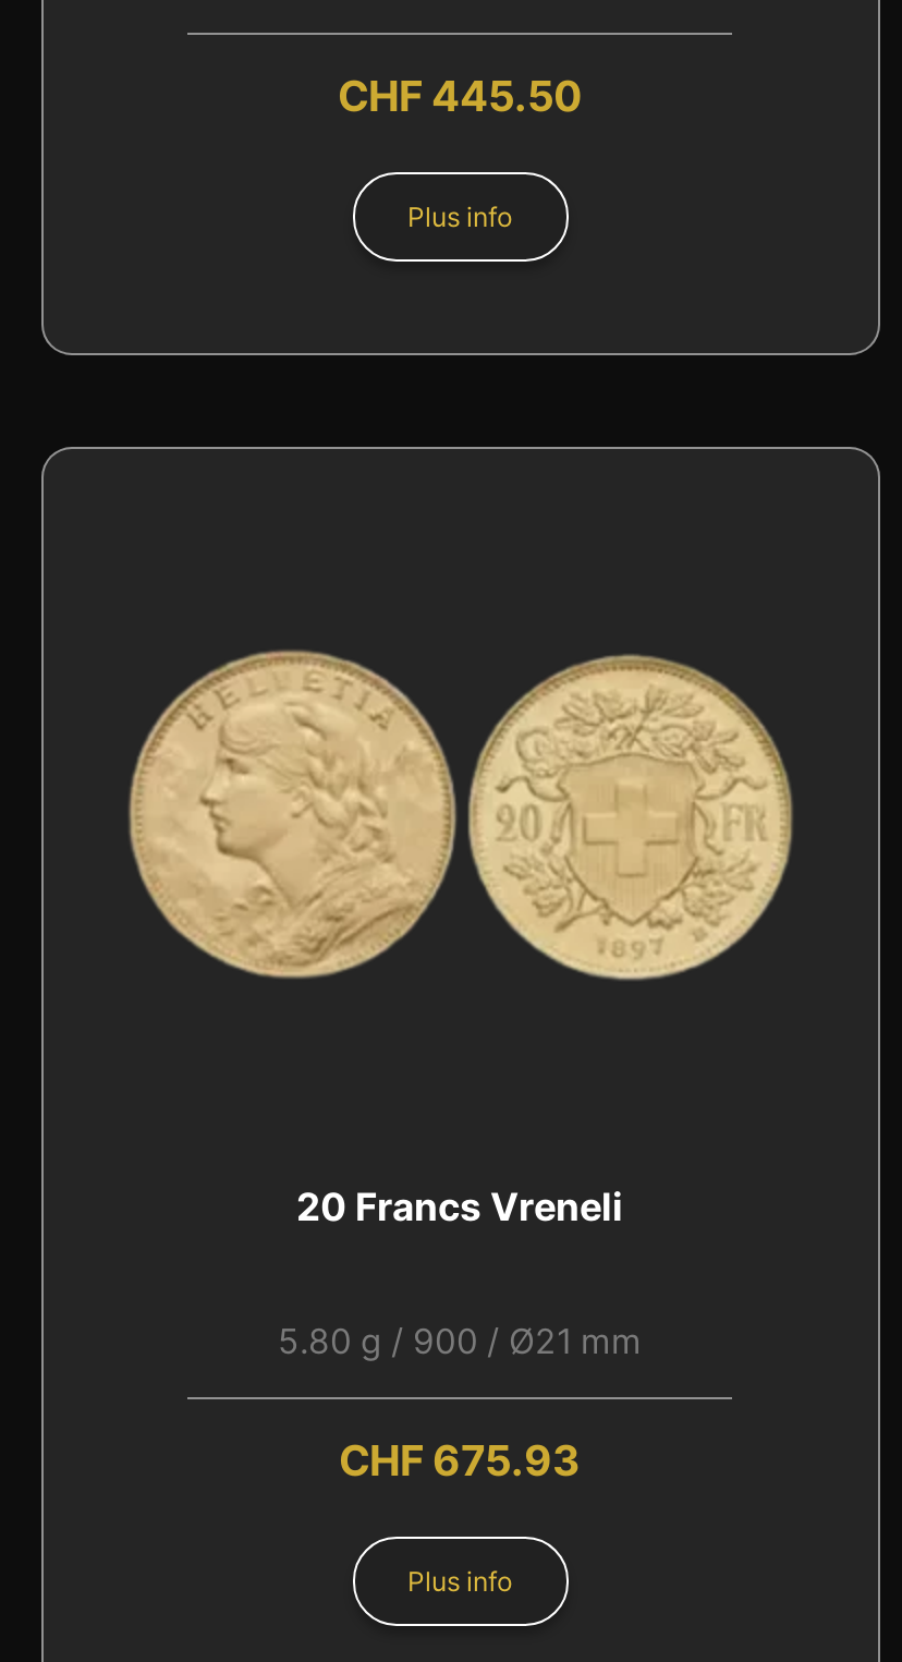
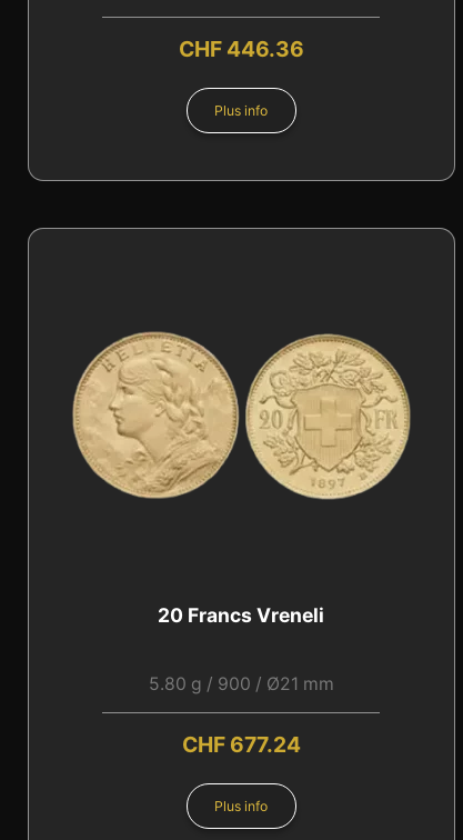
- CHF 445.50
+ CHF 446.36

- CHF 675.93
+ CHF 677.24
